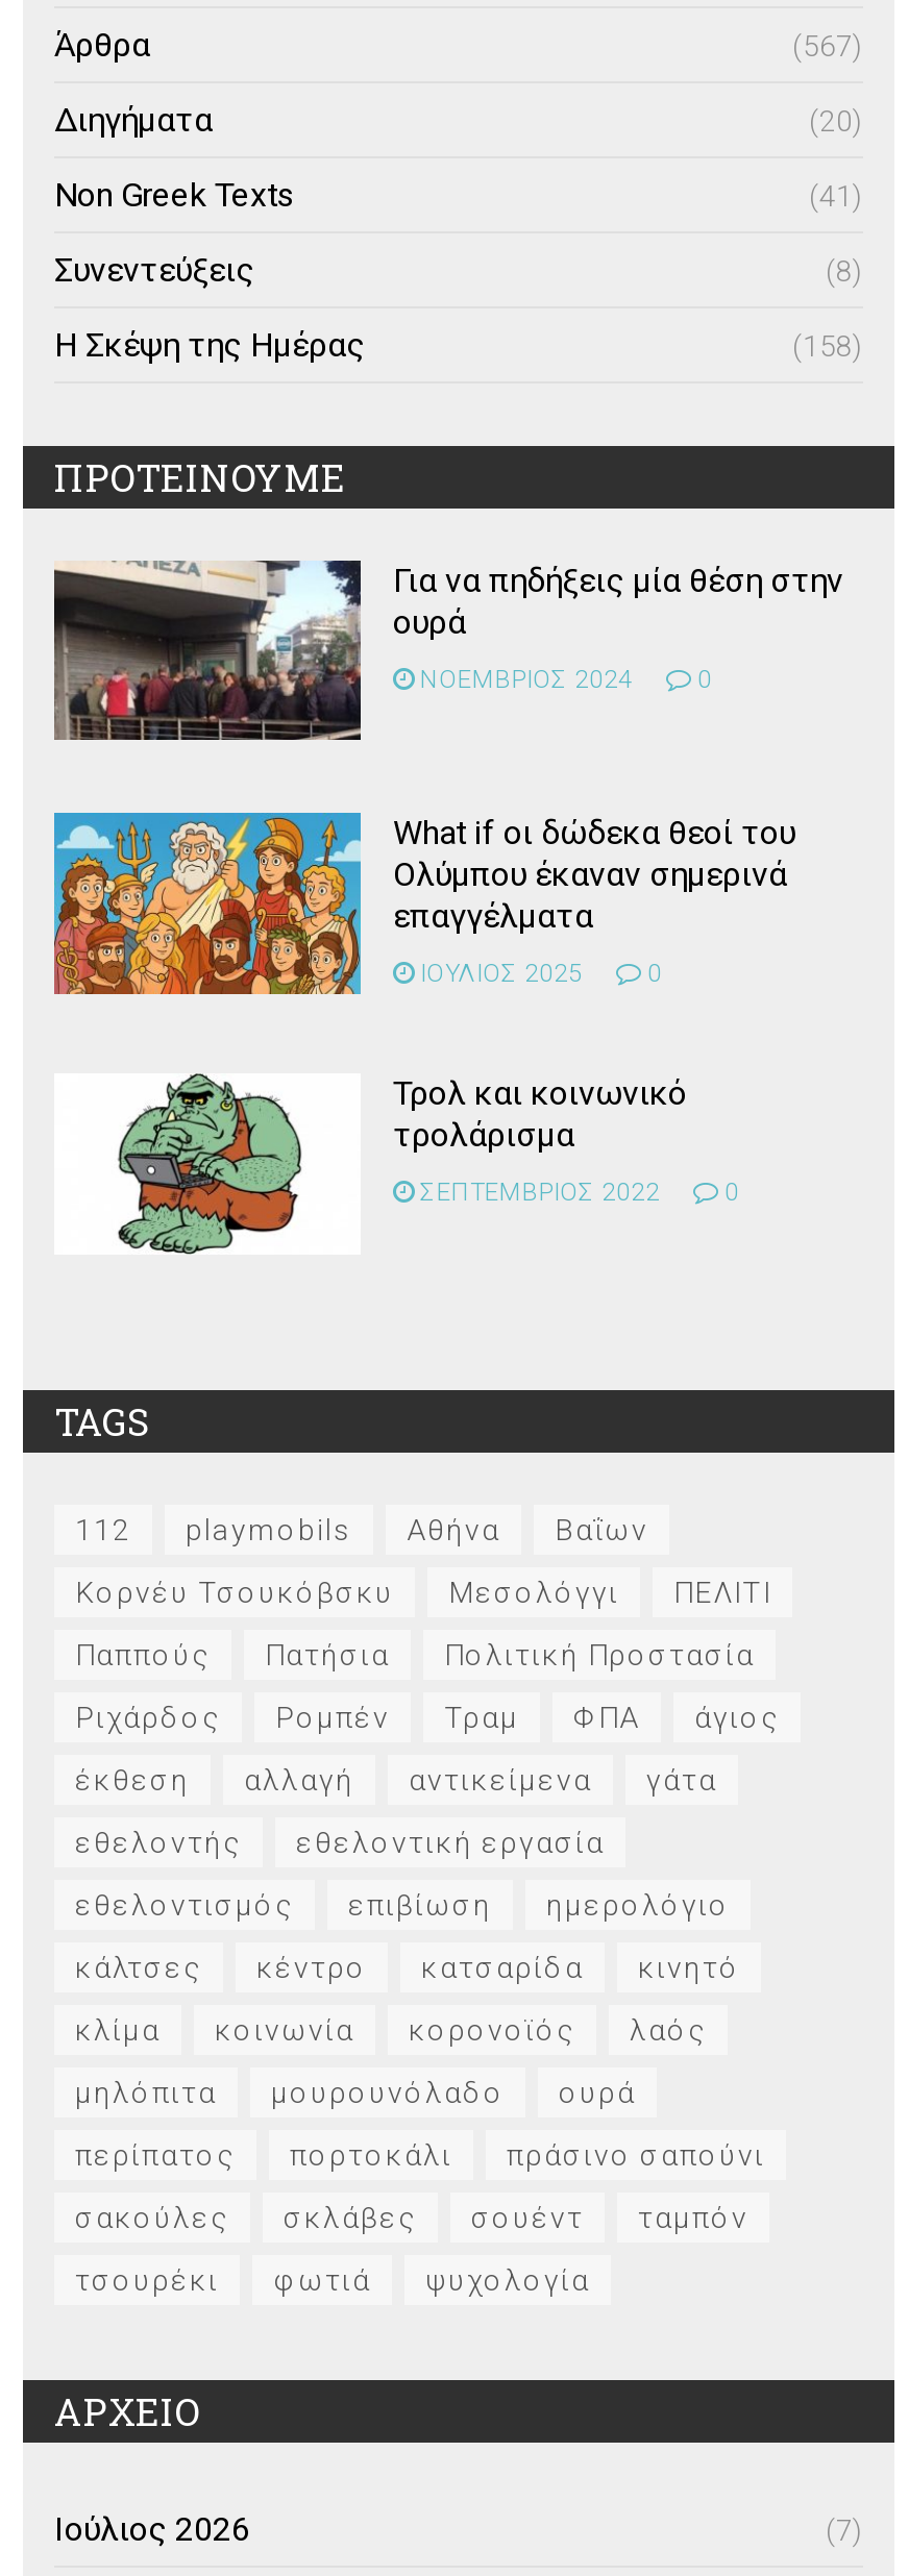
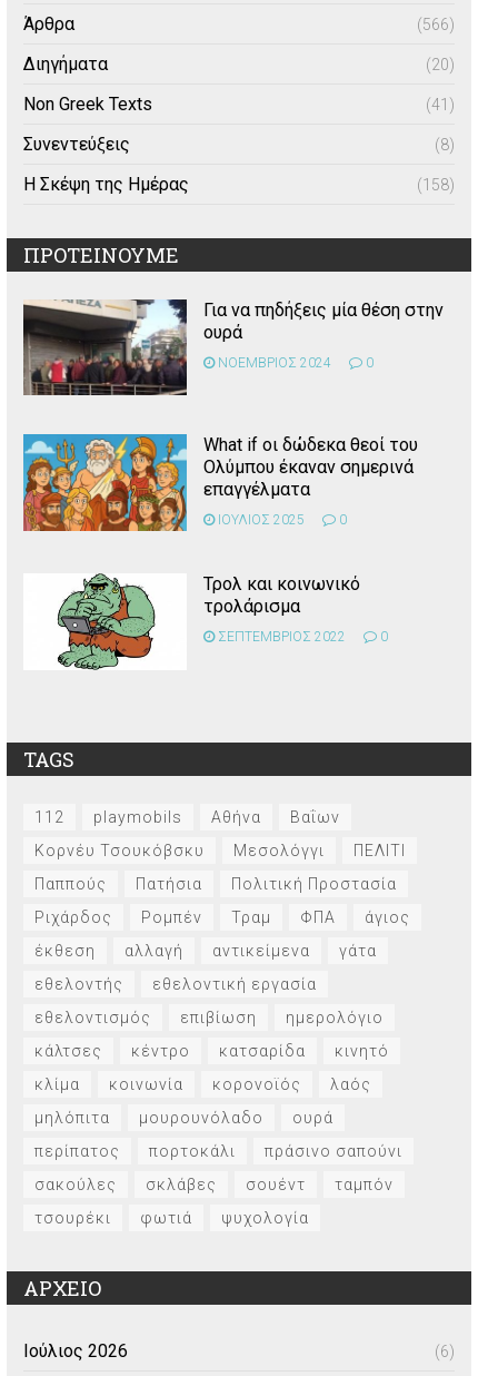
- (567)
+ (566)

- (7)
+ (6)
